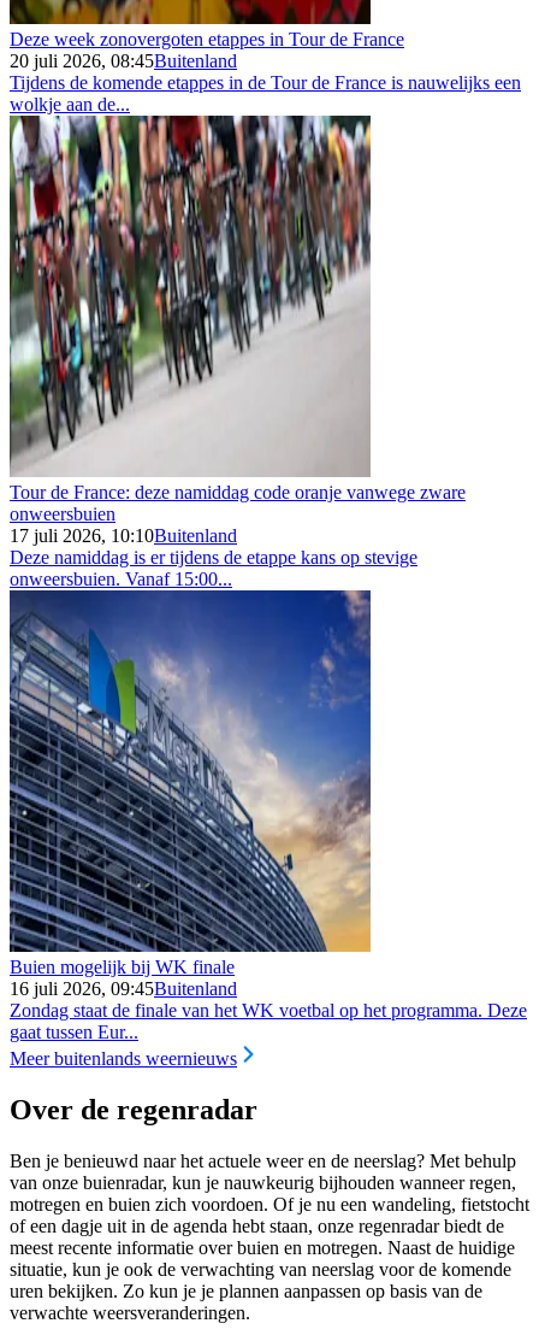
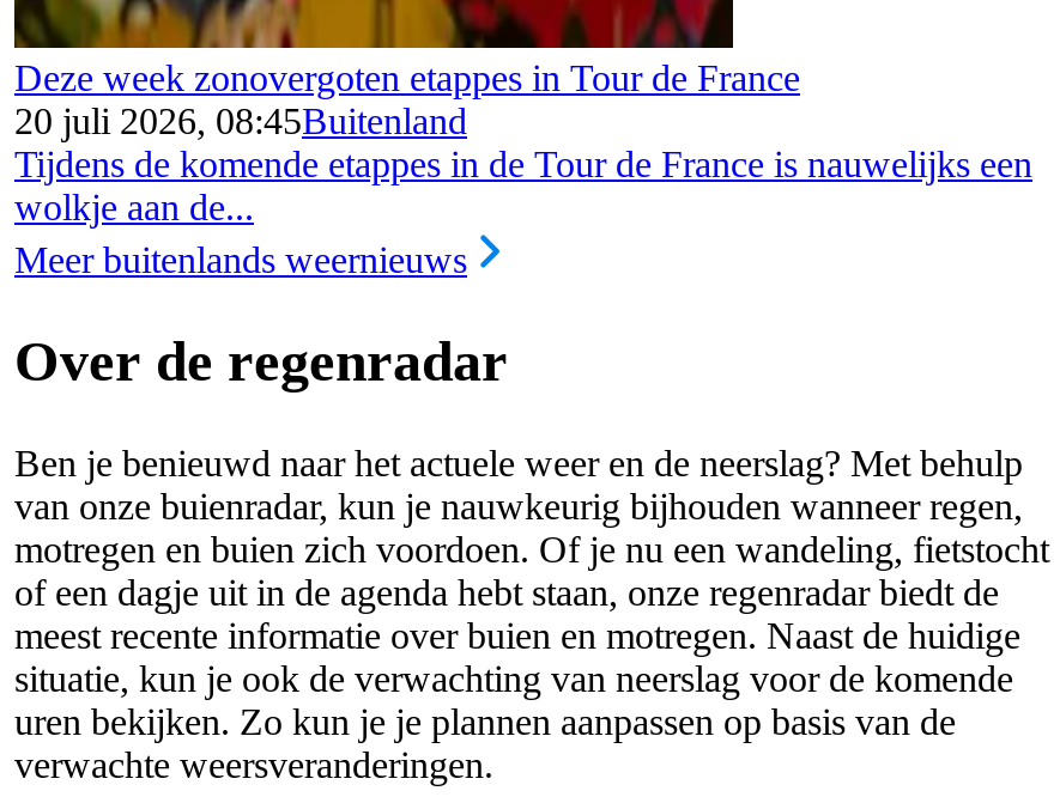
- [image]
- Tour de France: deze namiddag code oranje vanwege zware
- onweersbuien
- 17 juli 2026, 10:10Buitenland
- Deze namiddag is er tijdens de etappe kans op stevige
- onweersbuien. Vanaf 15:00...

- [image]
- Buien mogelijk bij WK finale
- 16 juli 2026, 09:45Buitenland
- Zondag staat de finale van het WK voetbal op het programma. Deze
- gaat tussen Eur...
